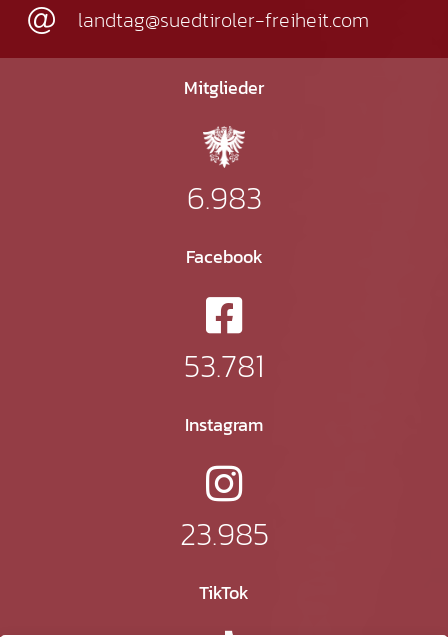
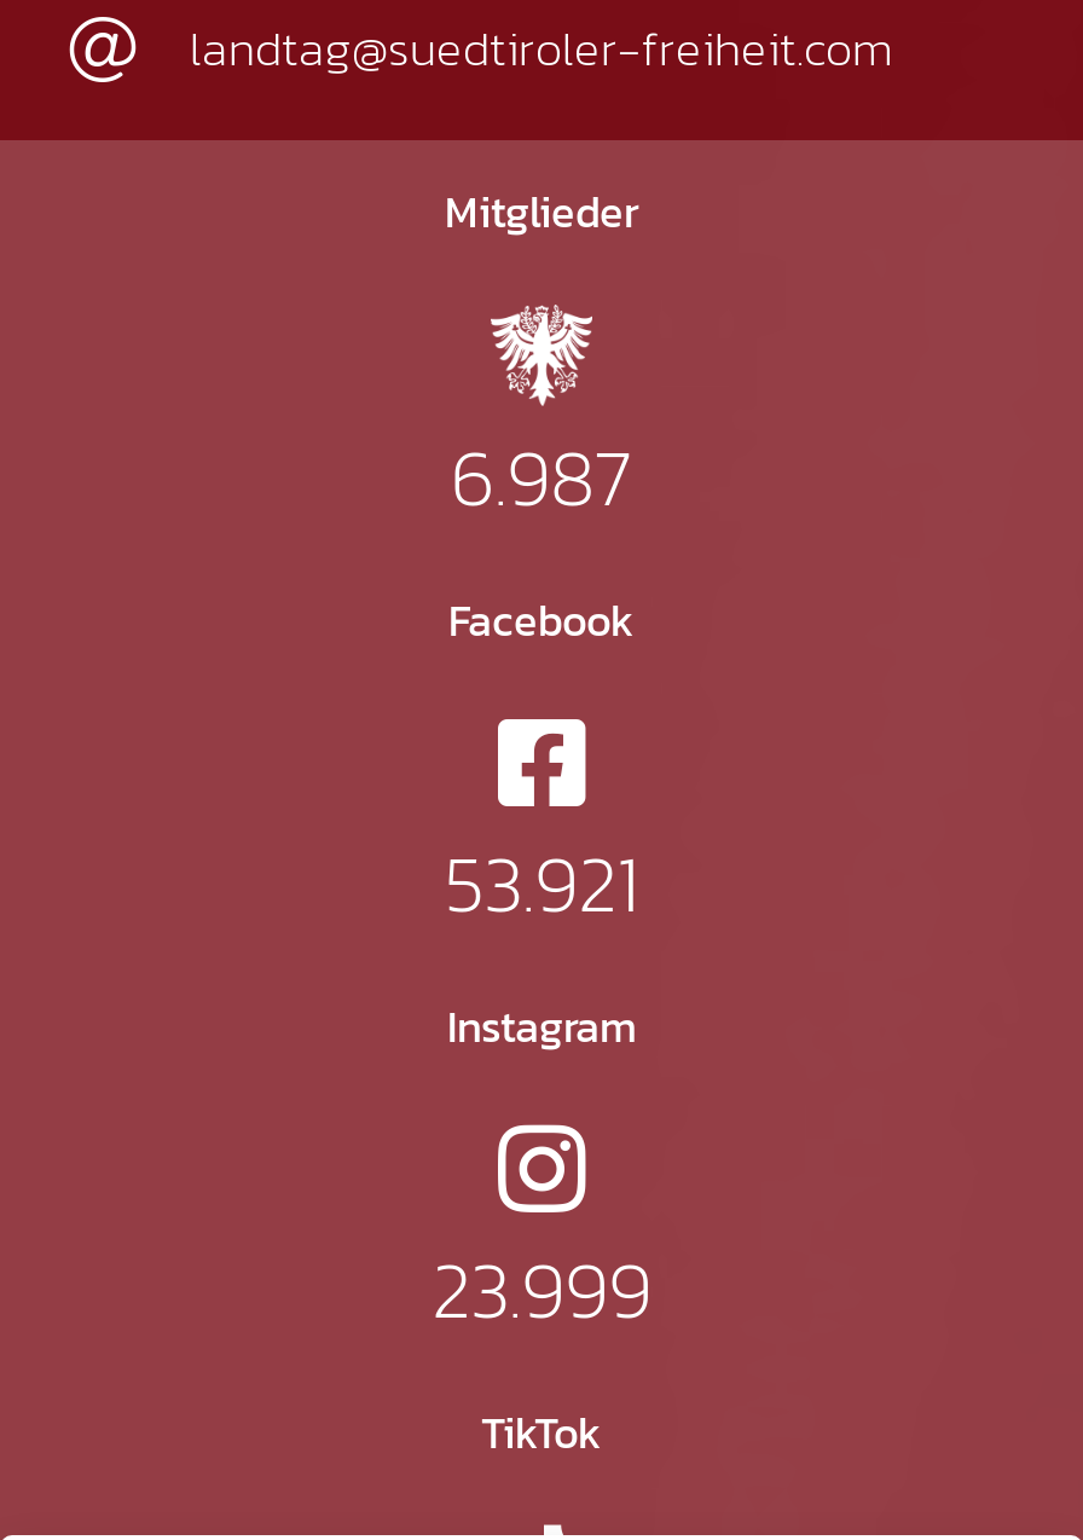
- 6.983
+ 6.987

- 53.781
+ 53.921

- 23.985
+ 23.999
